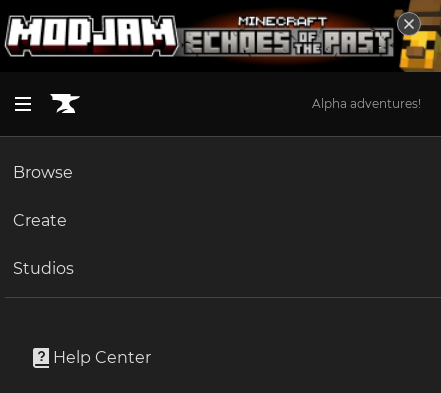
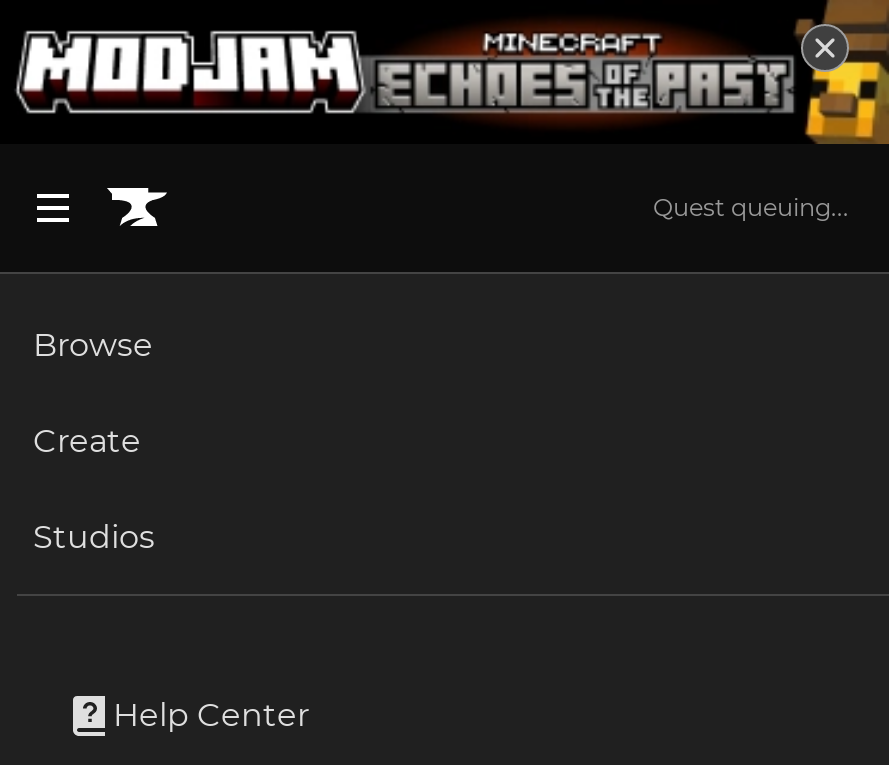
- Alpha adventures!
+ Quest queuing...
